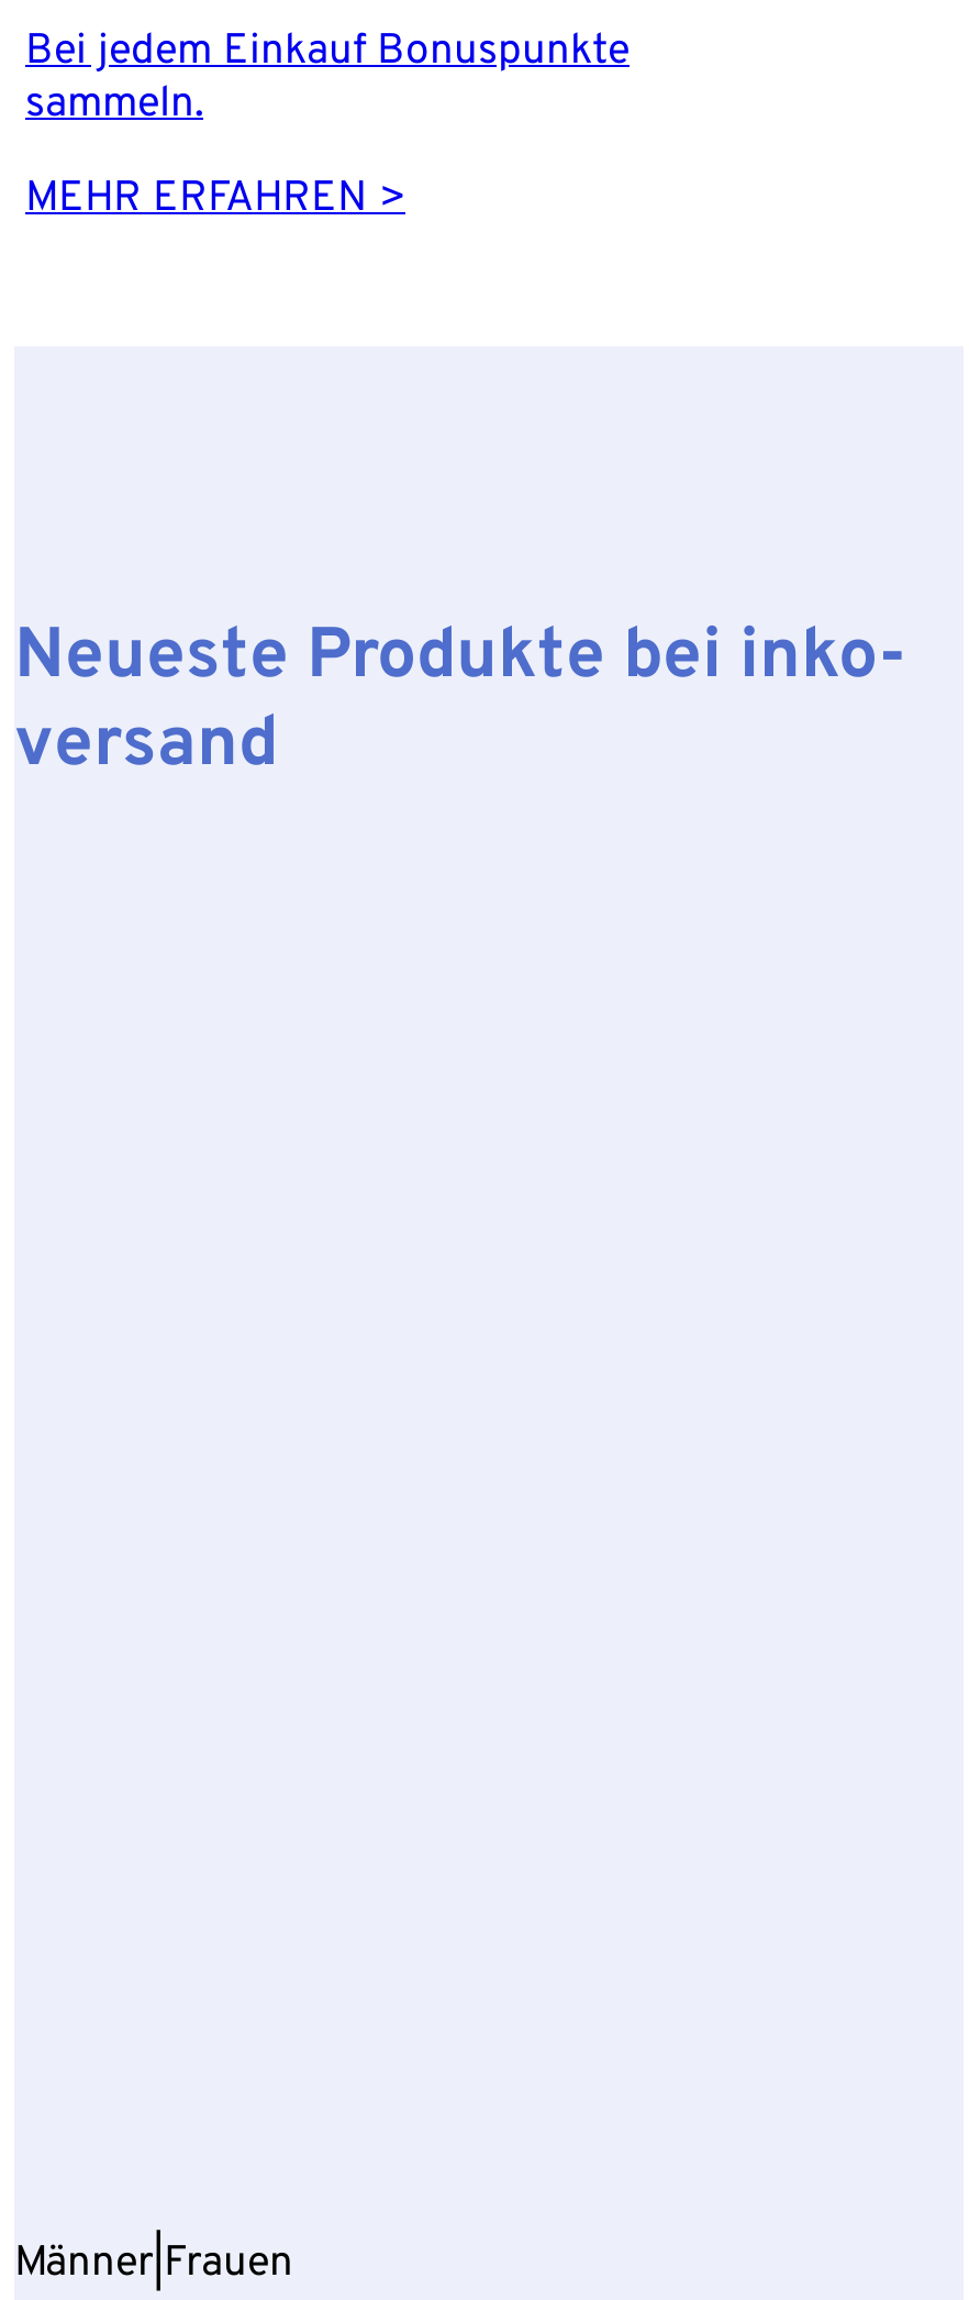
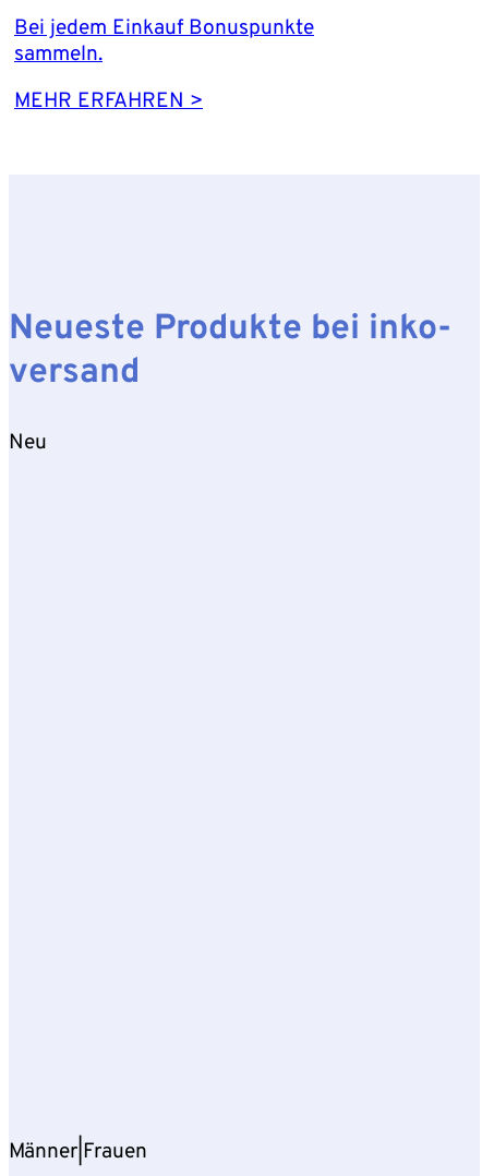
+ Neu
